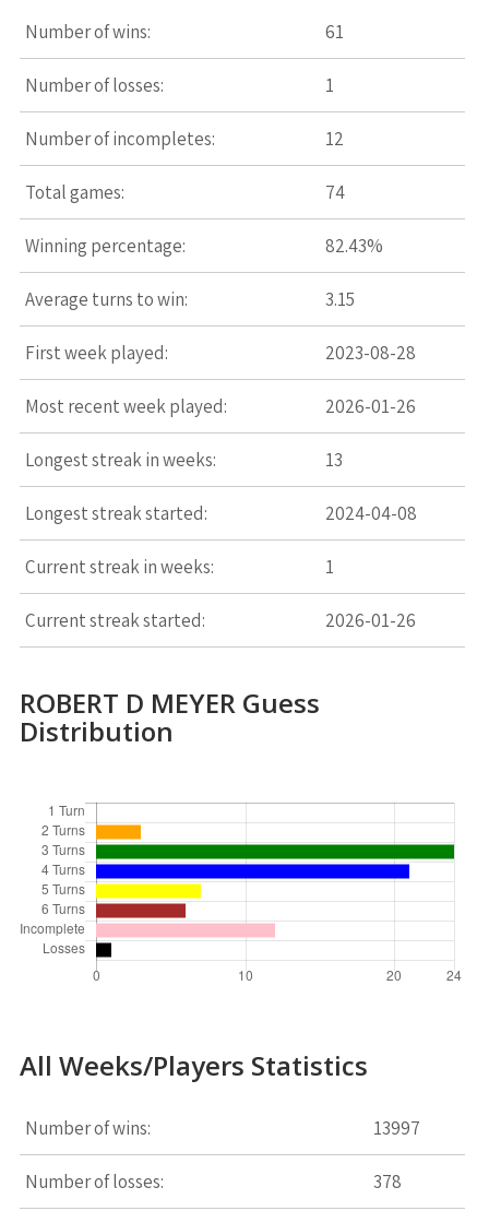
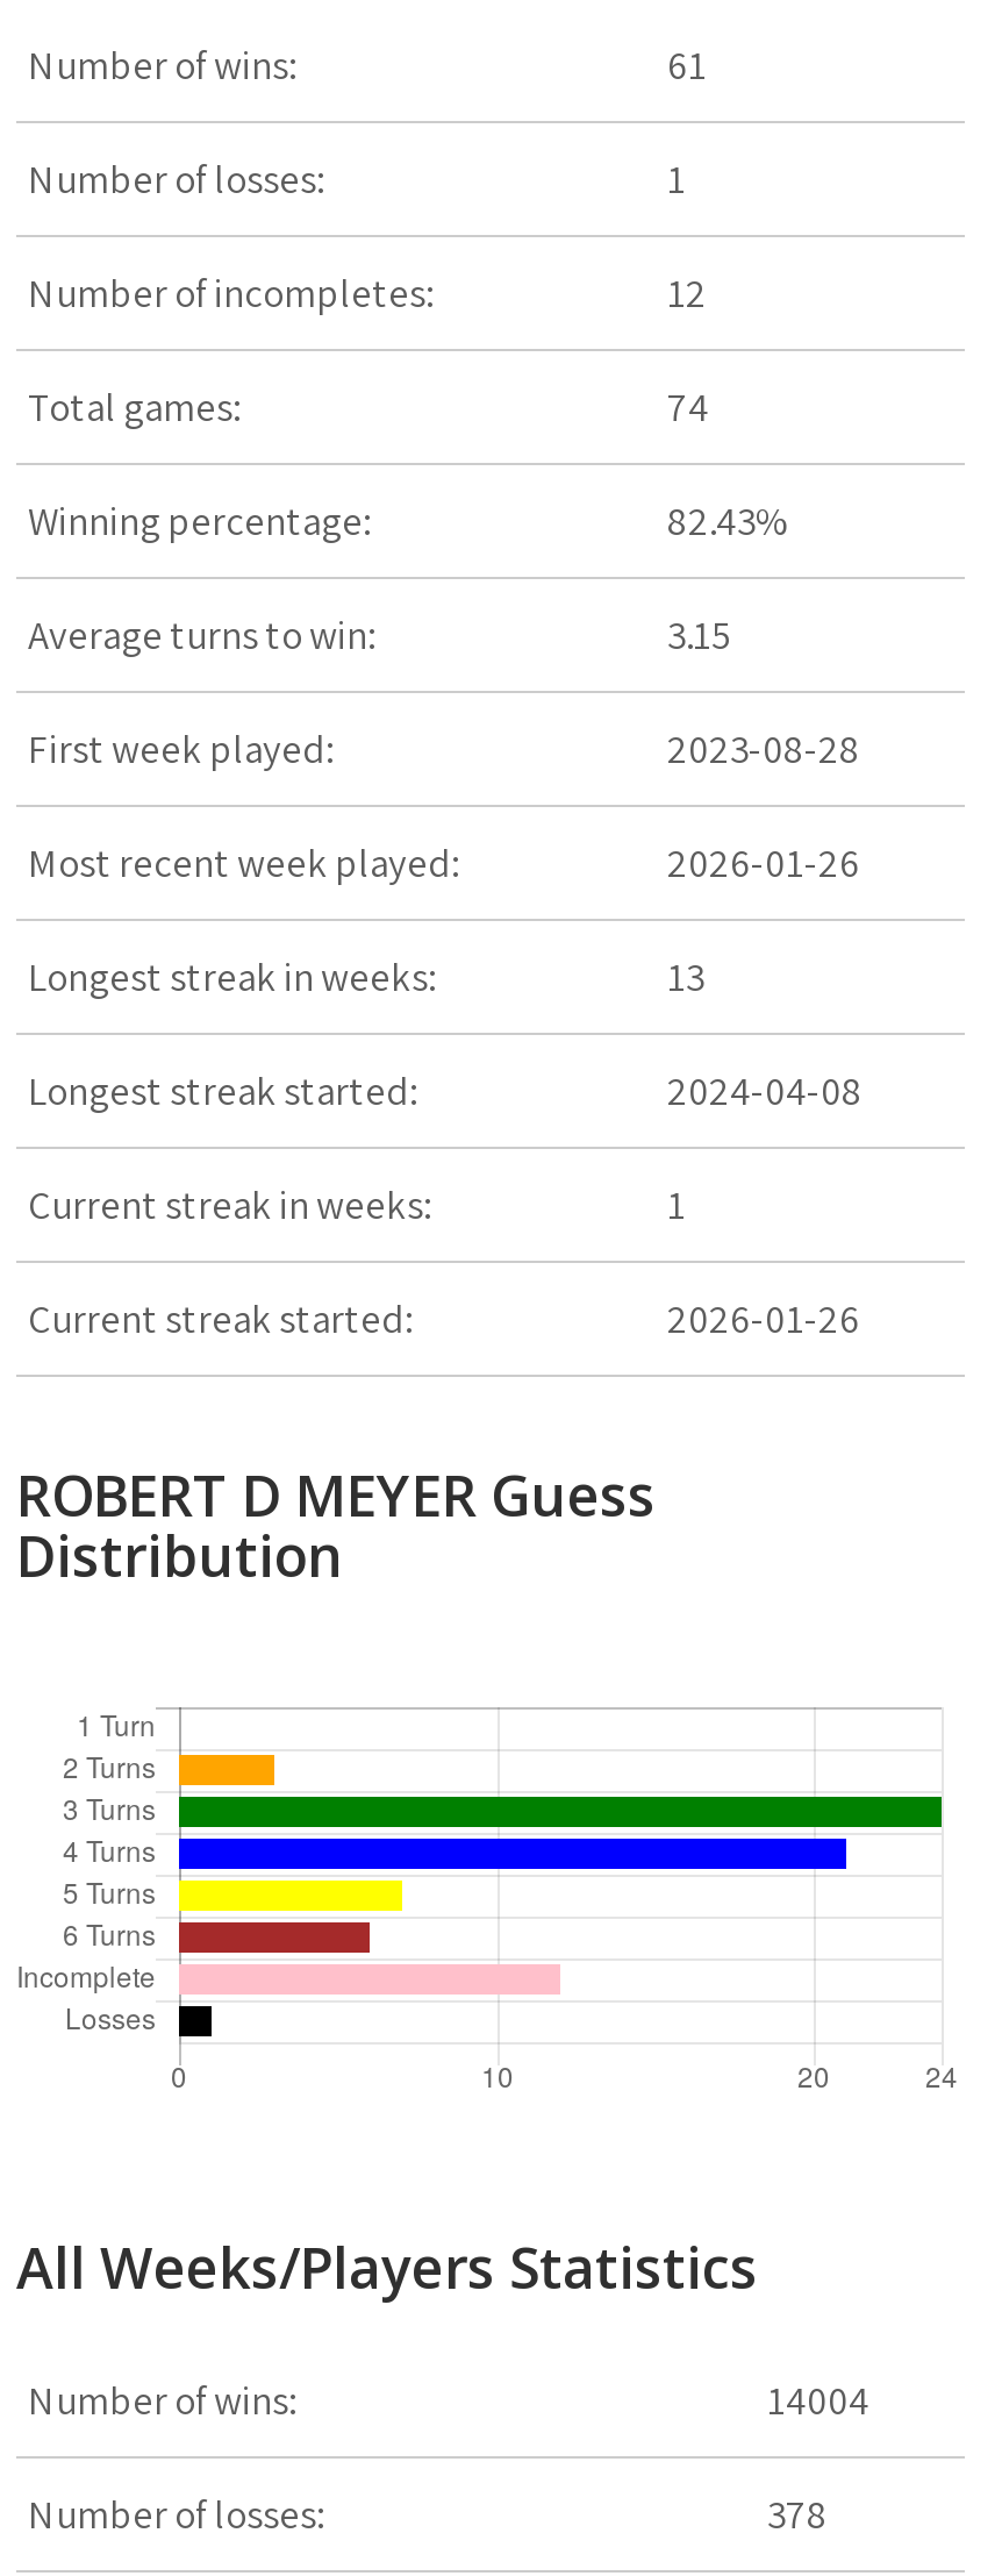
- 13997
+ 14004
